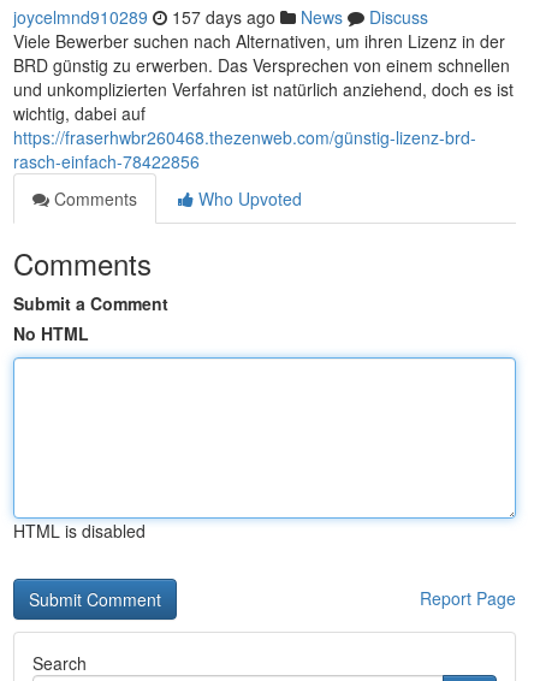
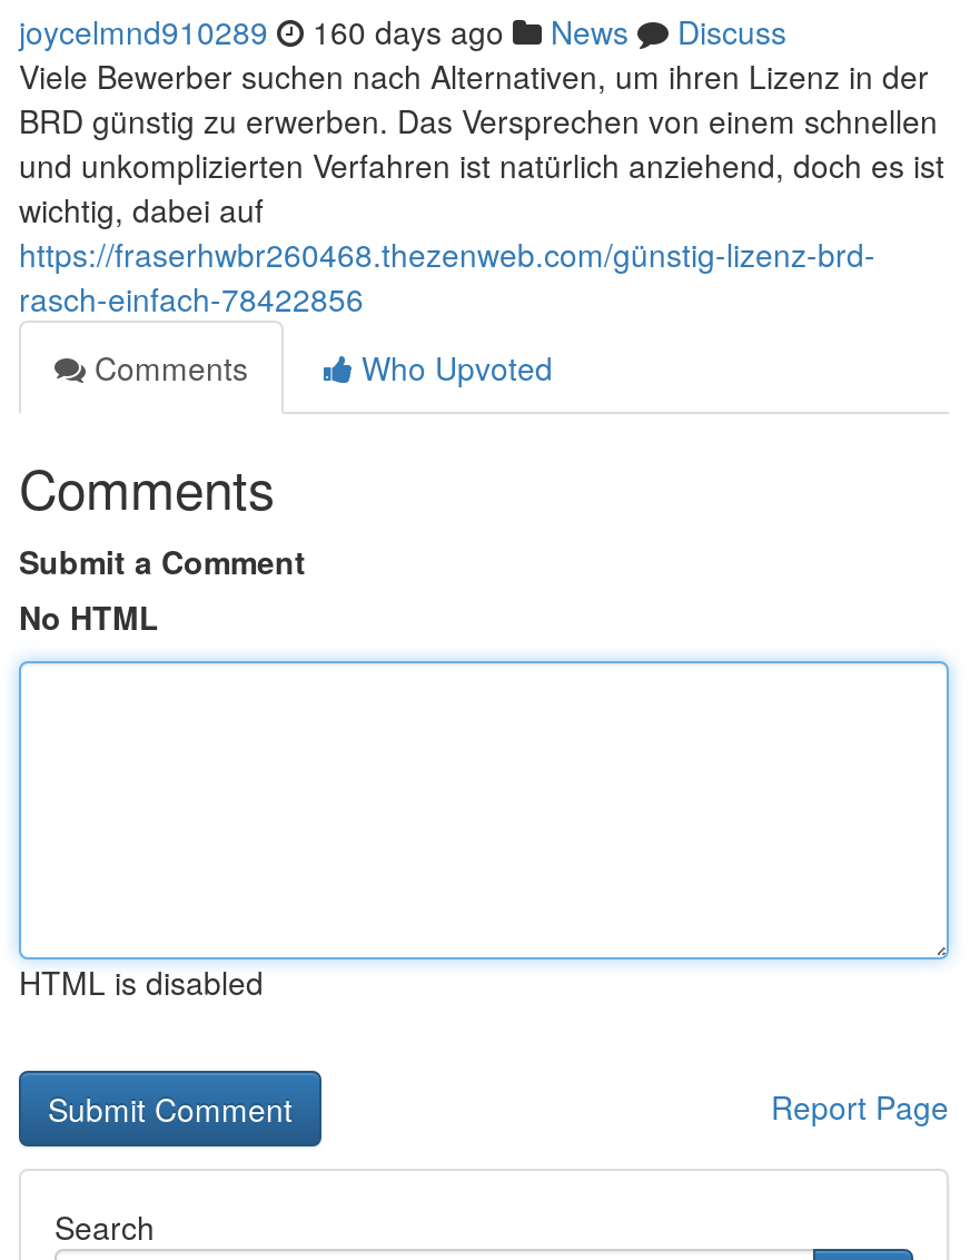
- joycelmnd910289 157 days ago News Discuss
+ joycelmnd910289 160 days ago News Discuss
